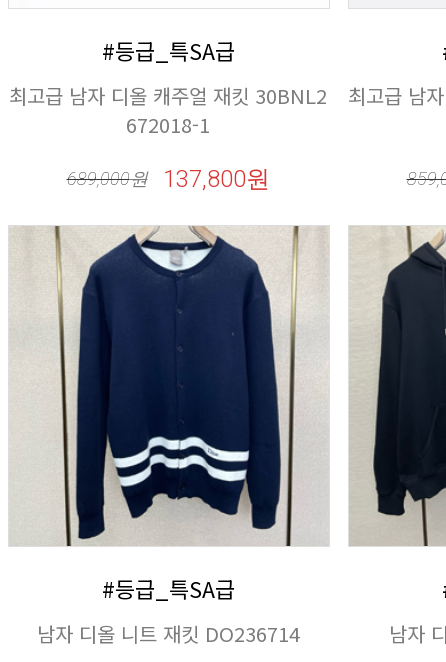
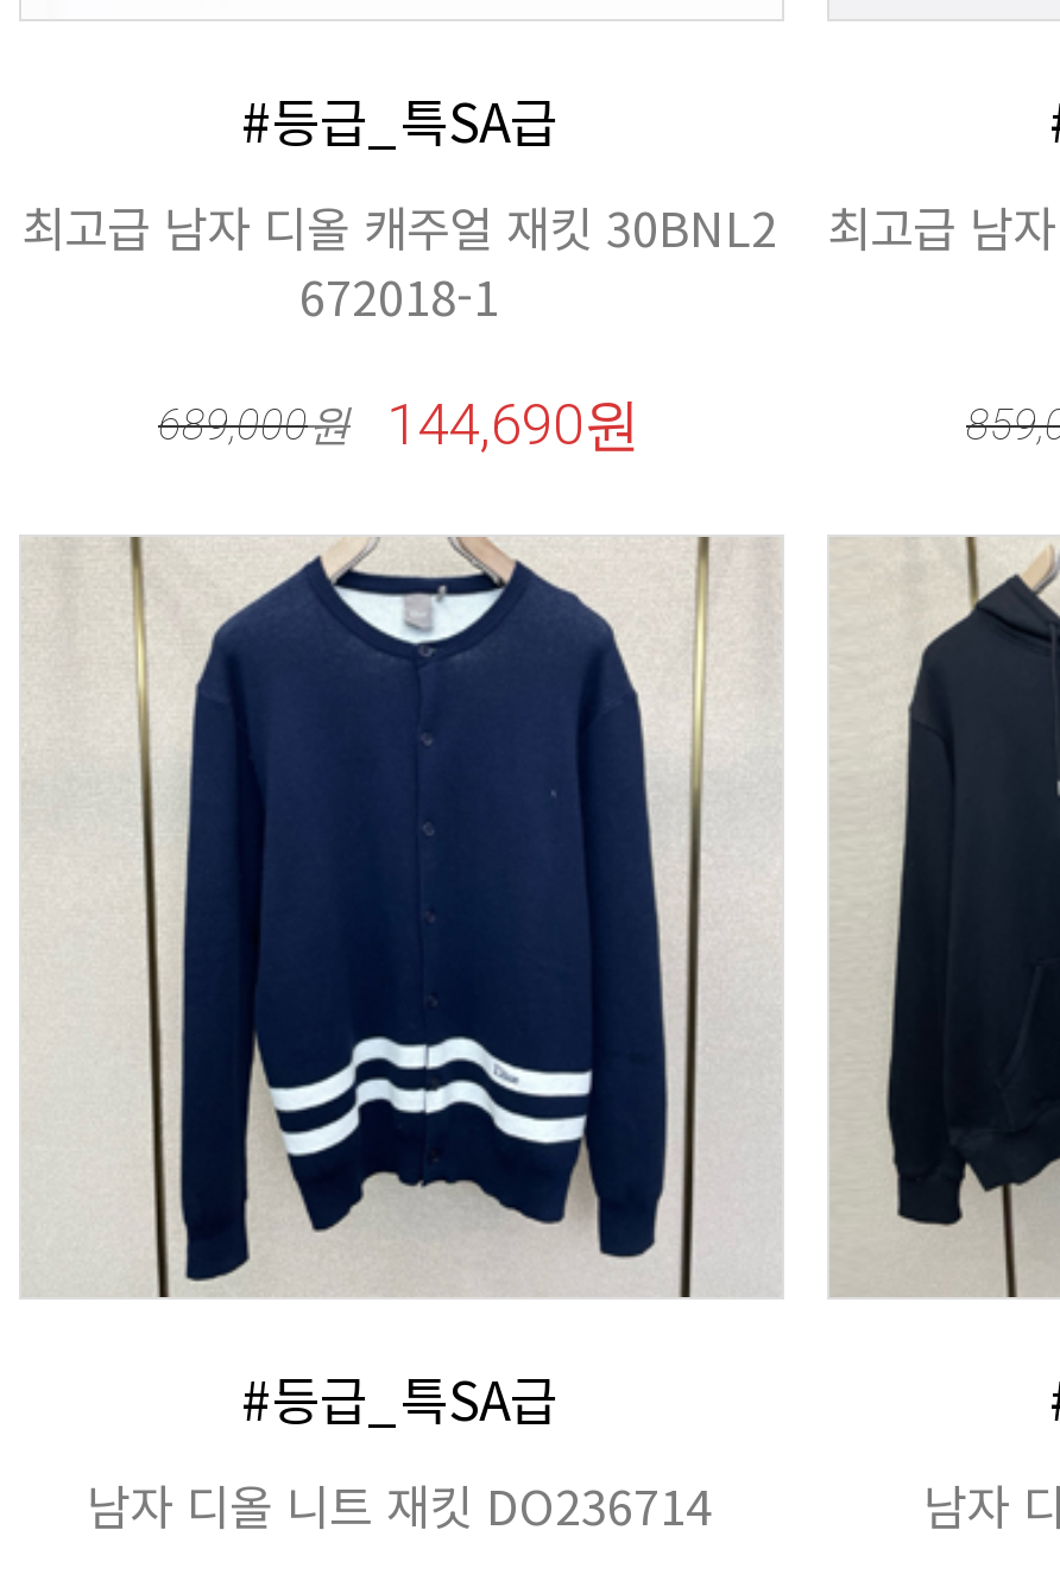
- 137,800원
+ 144,690원
